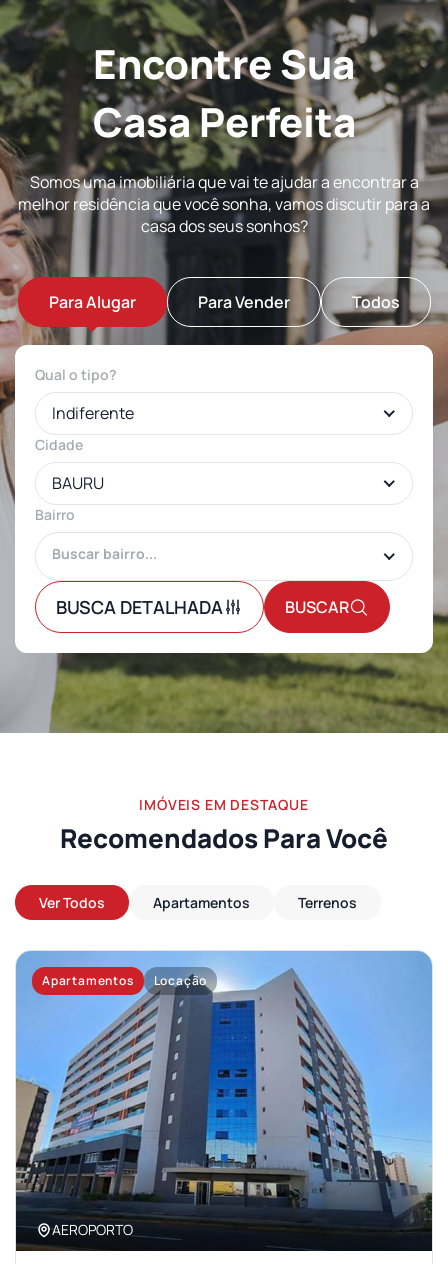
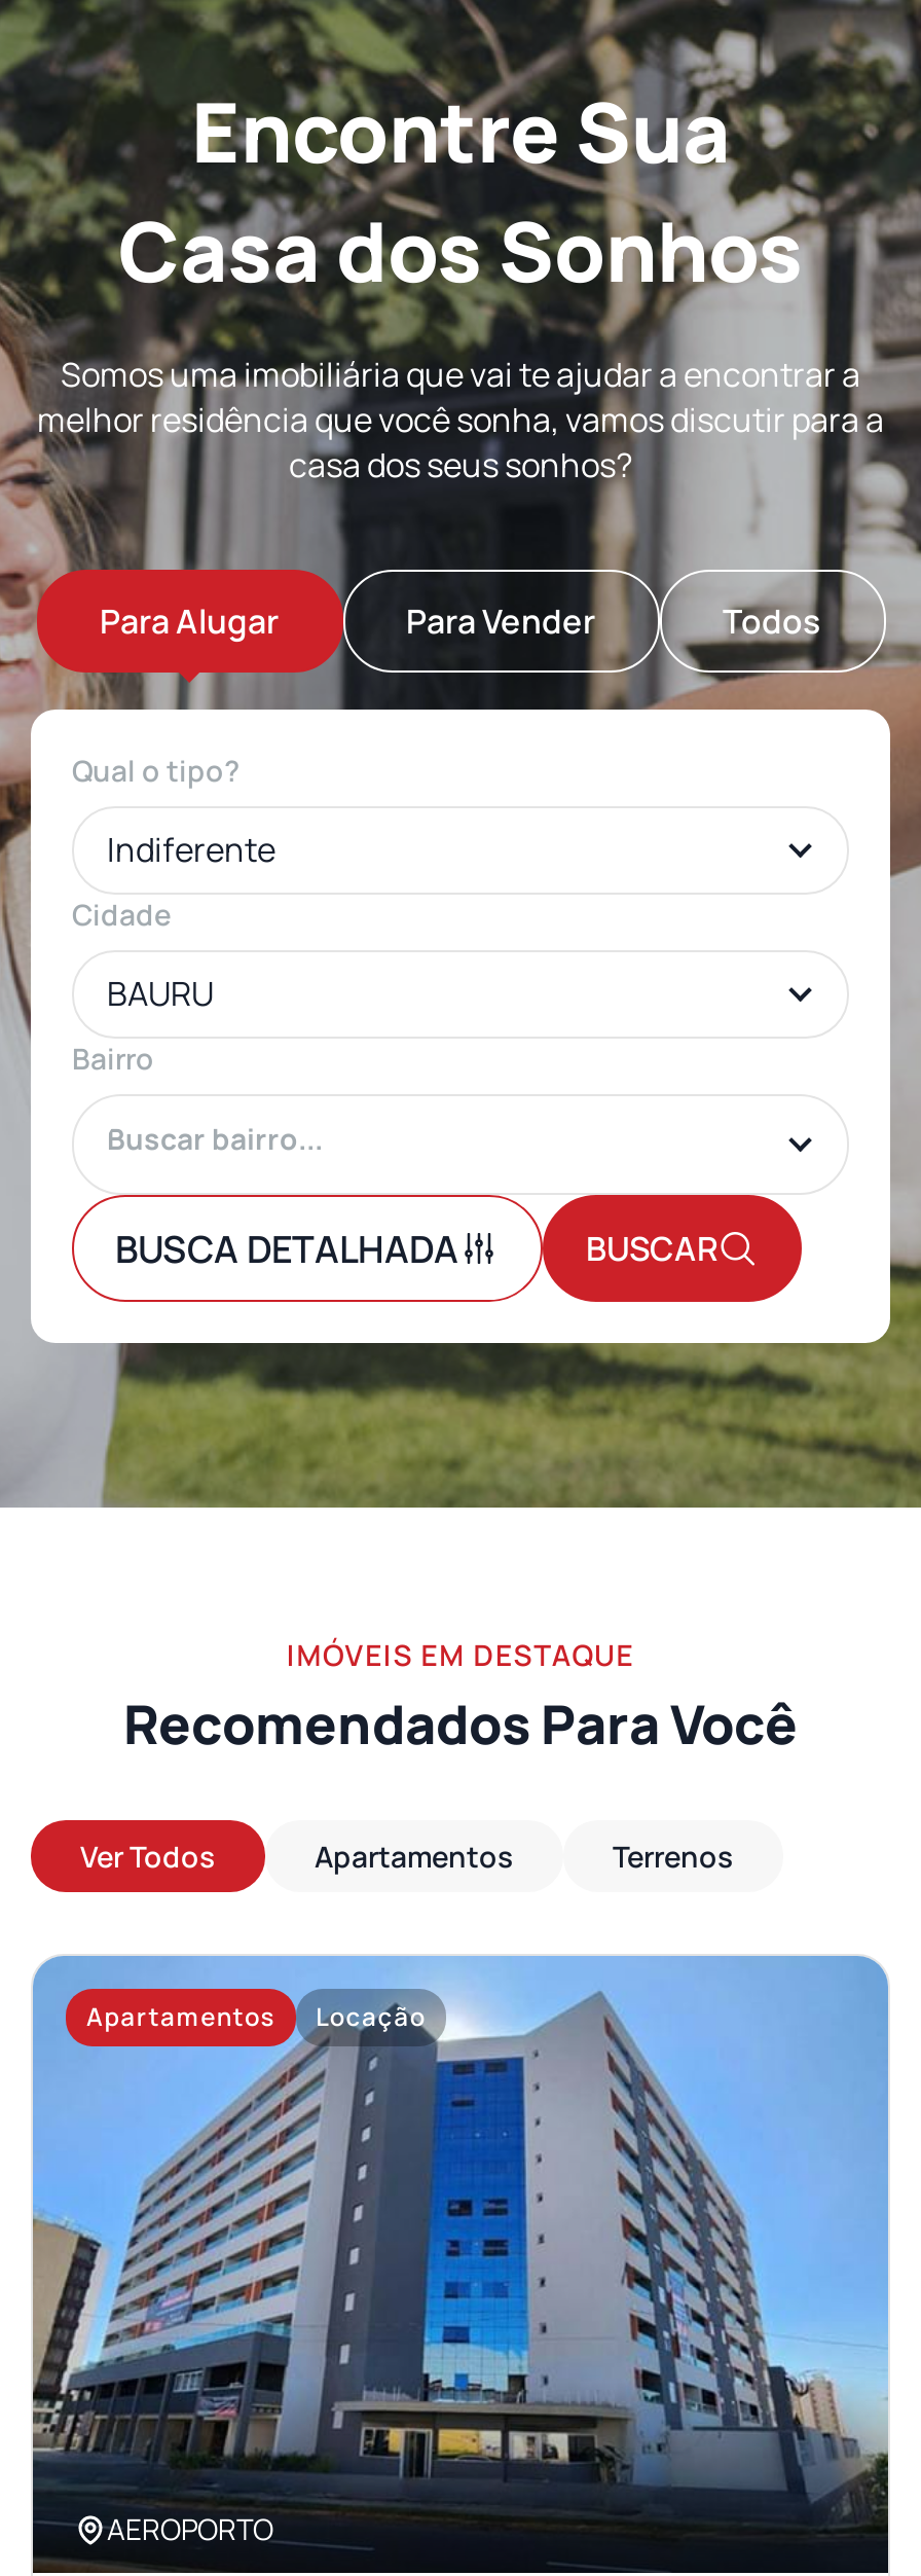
- Casa Perfeita
+ Casa dos Sonhos
